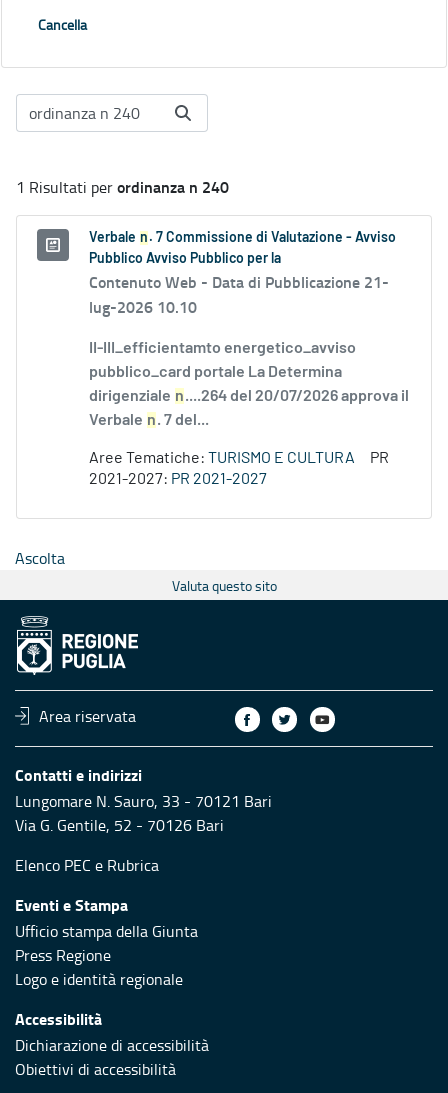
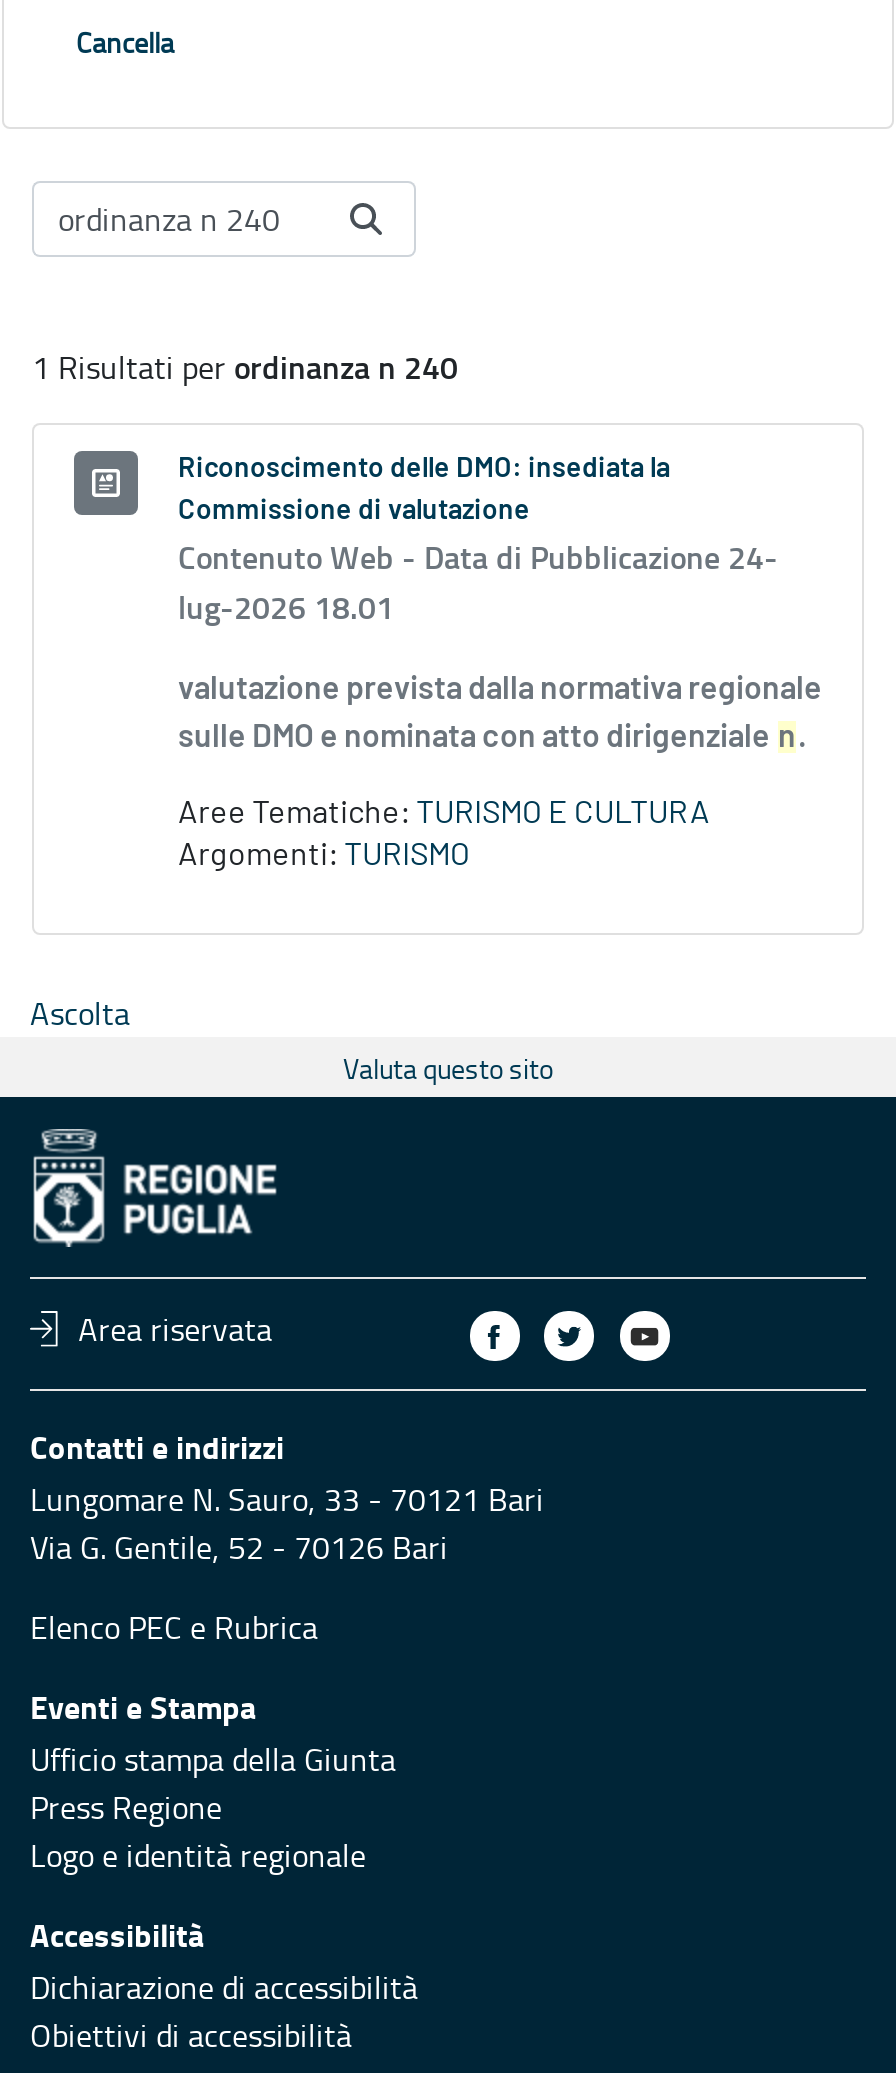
- Verbale n. 7 Commissione di Valutazione - Avviso
- Pubblico Avviso Pubblico per la
- Contenuto Web - Data di Pubblicazione 21-
- lug-2026 10.10
- II-III_efficientamto energetico_avviso
- pubblico_card portale La Determina
- dirigenziale n....264 del 20/07/2026 approva il
- Verbale n. 7 del...
+ Riconoscimento delle DMO: insediata la
+ Commissione di valutazione
+ Contenuto Web - Data di Pubblicazione 24-
+ lug-2026 18.01
+ valutazione prevista dalla normativa regionale
+ sulle DMO e nominata con atto dirigenziale n.

- PR
- 2021-2027: PR 2021-2027
+ Argomenti: TURISMO
